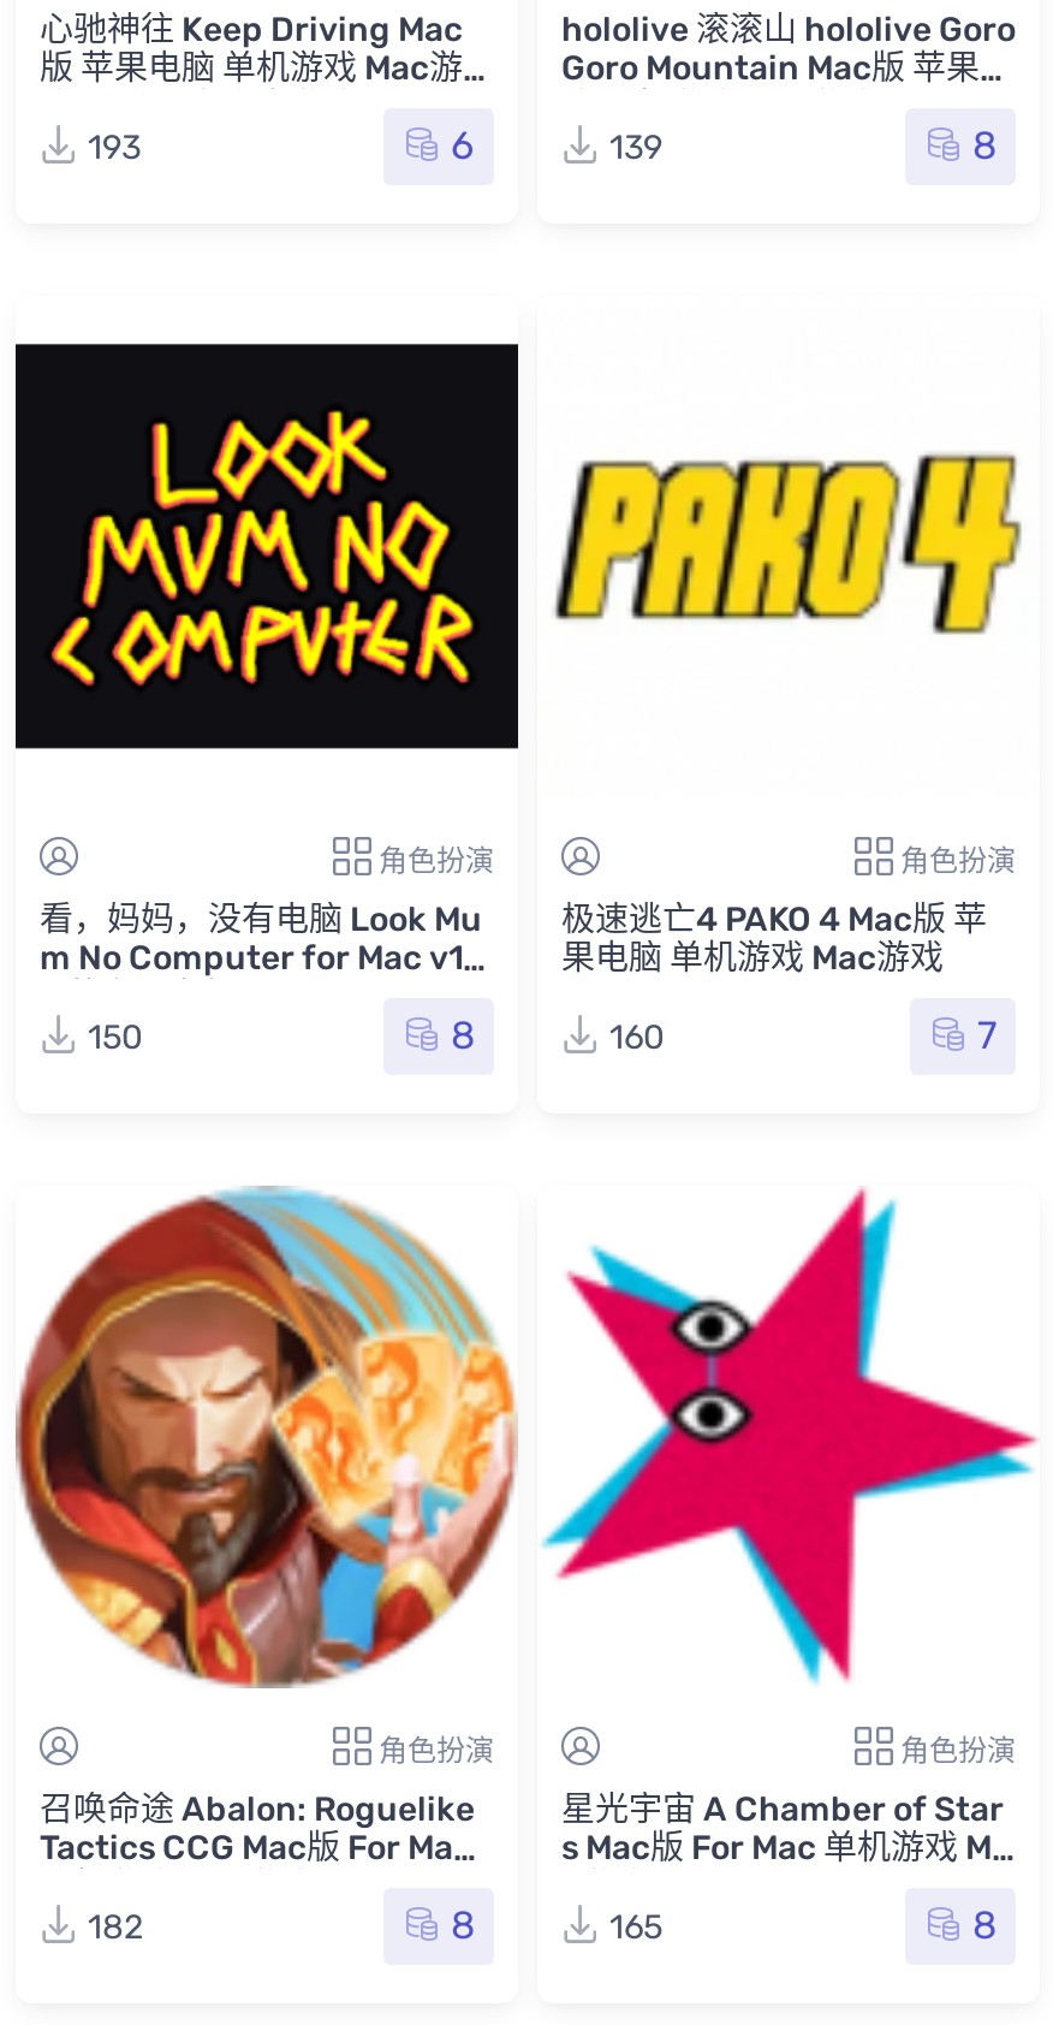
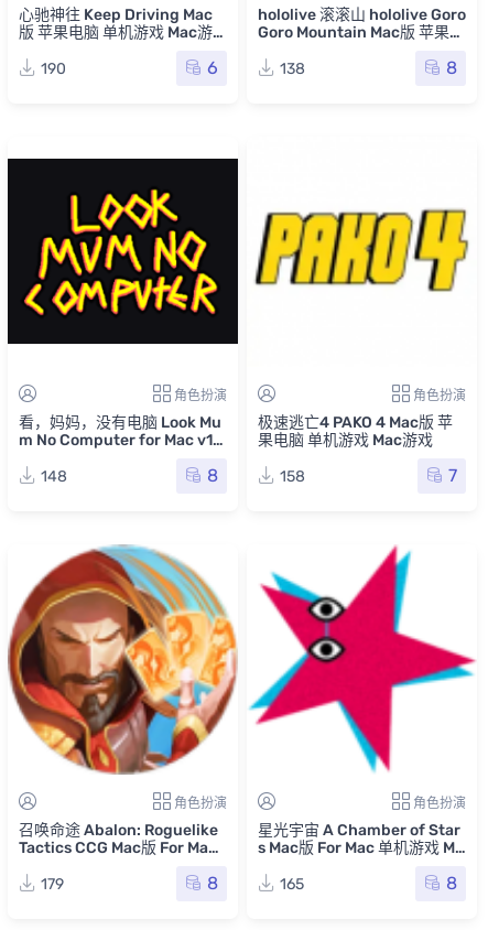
- 193
+ 190

- 139
+ 138

- 150
+ 148

- 160
+ 158

- 182
+ 179
